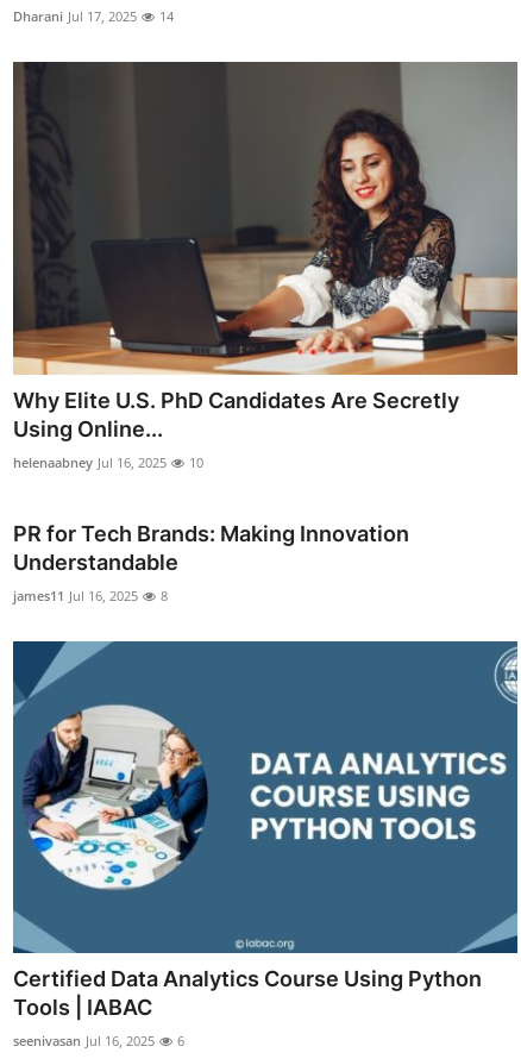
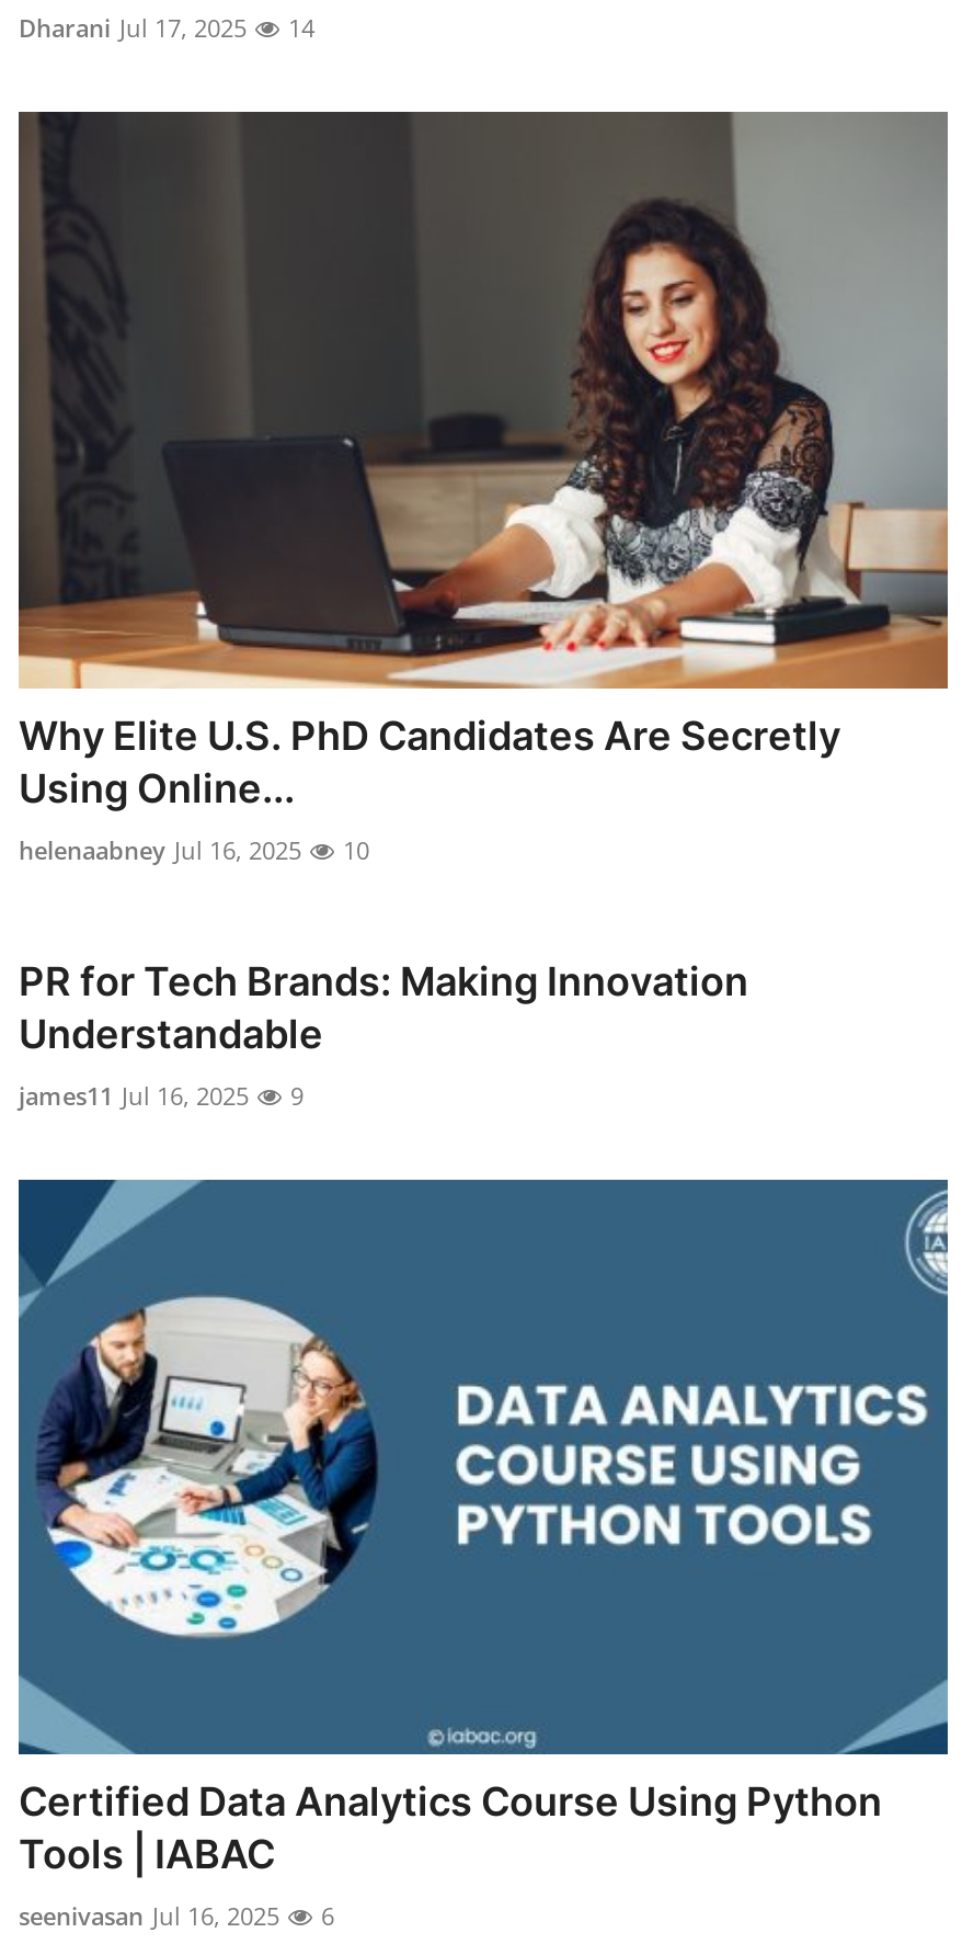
- james11 Jul 16, 2025 8
+ james11 Jul 16, 2025 9
